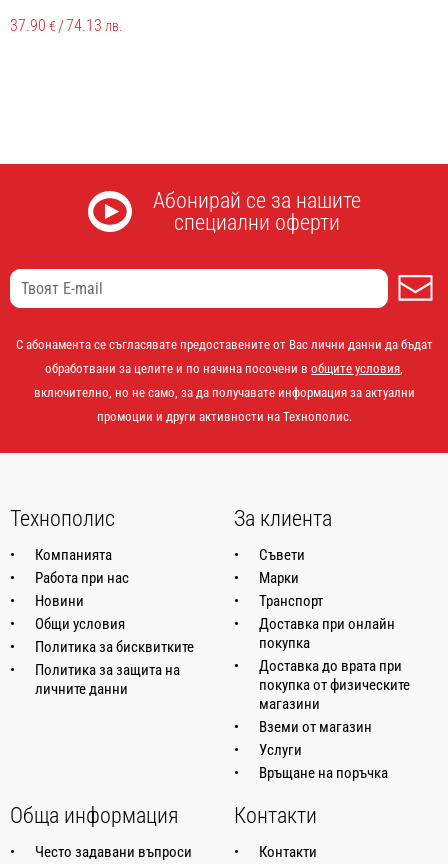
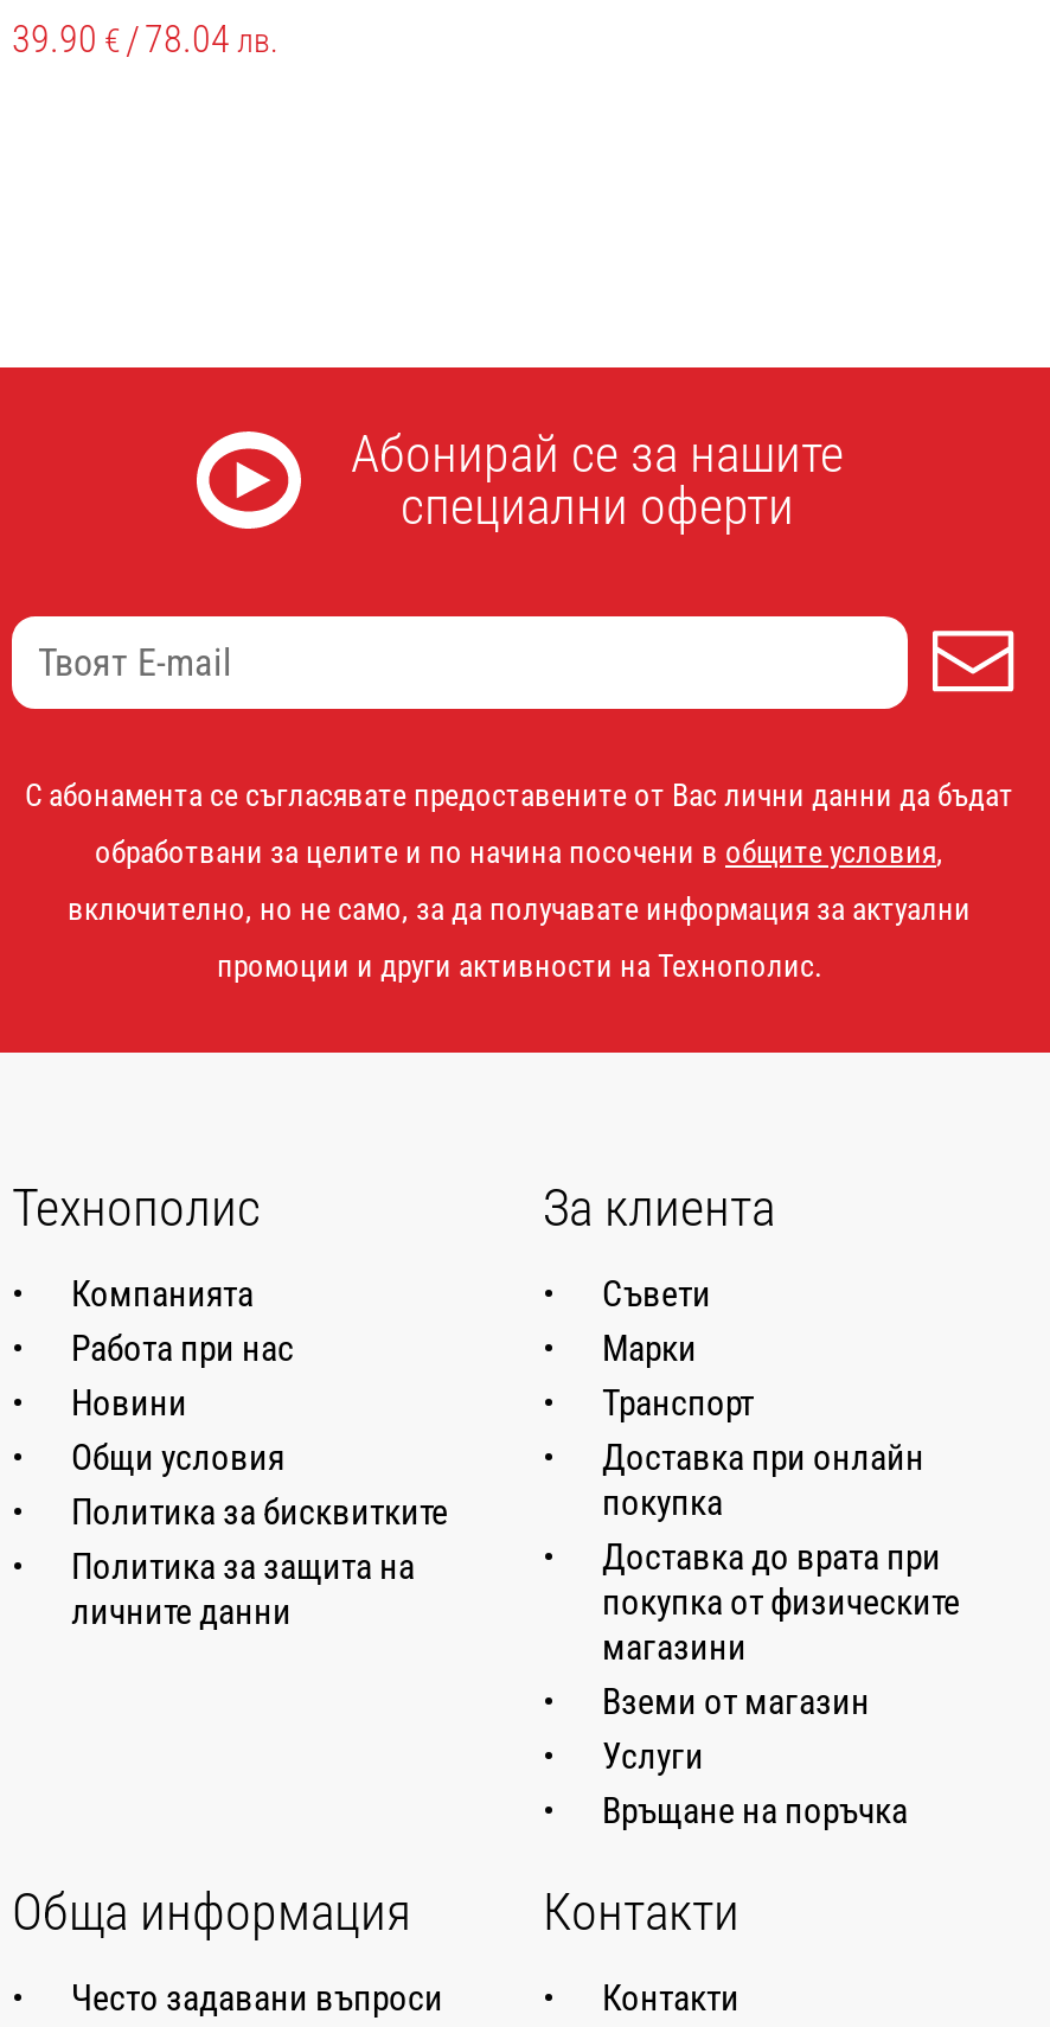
- 37.90 € / 74.13 лв.
+ 39.90 € / 78.04 лв.
